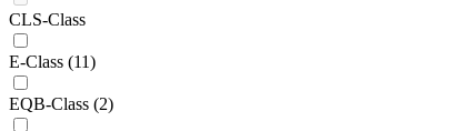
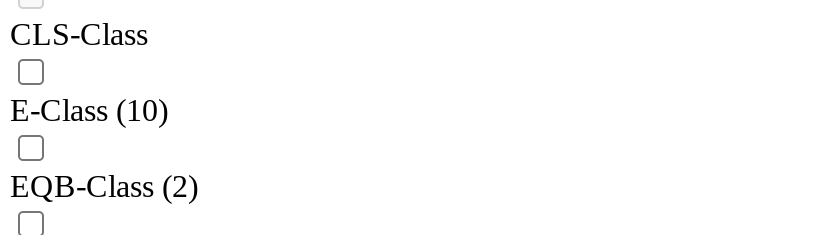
- E-Class (11)
+ E-Class (10)
